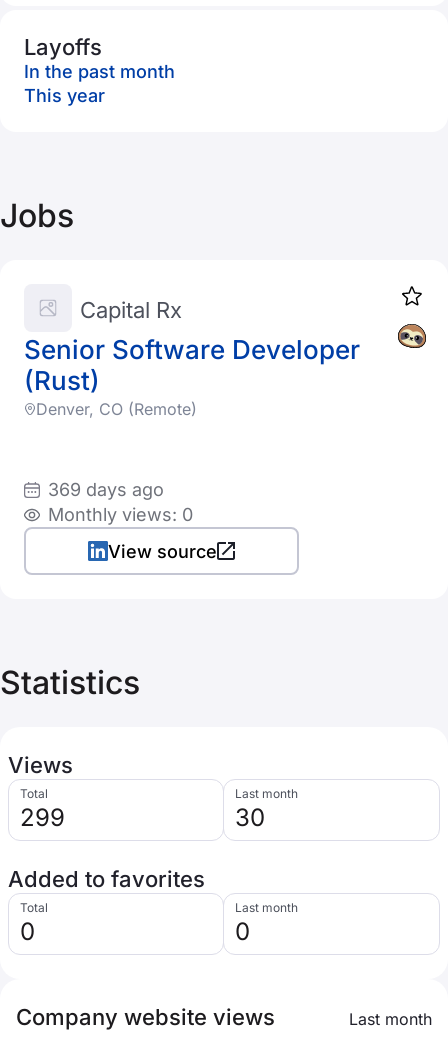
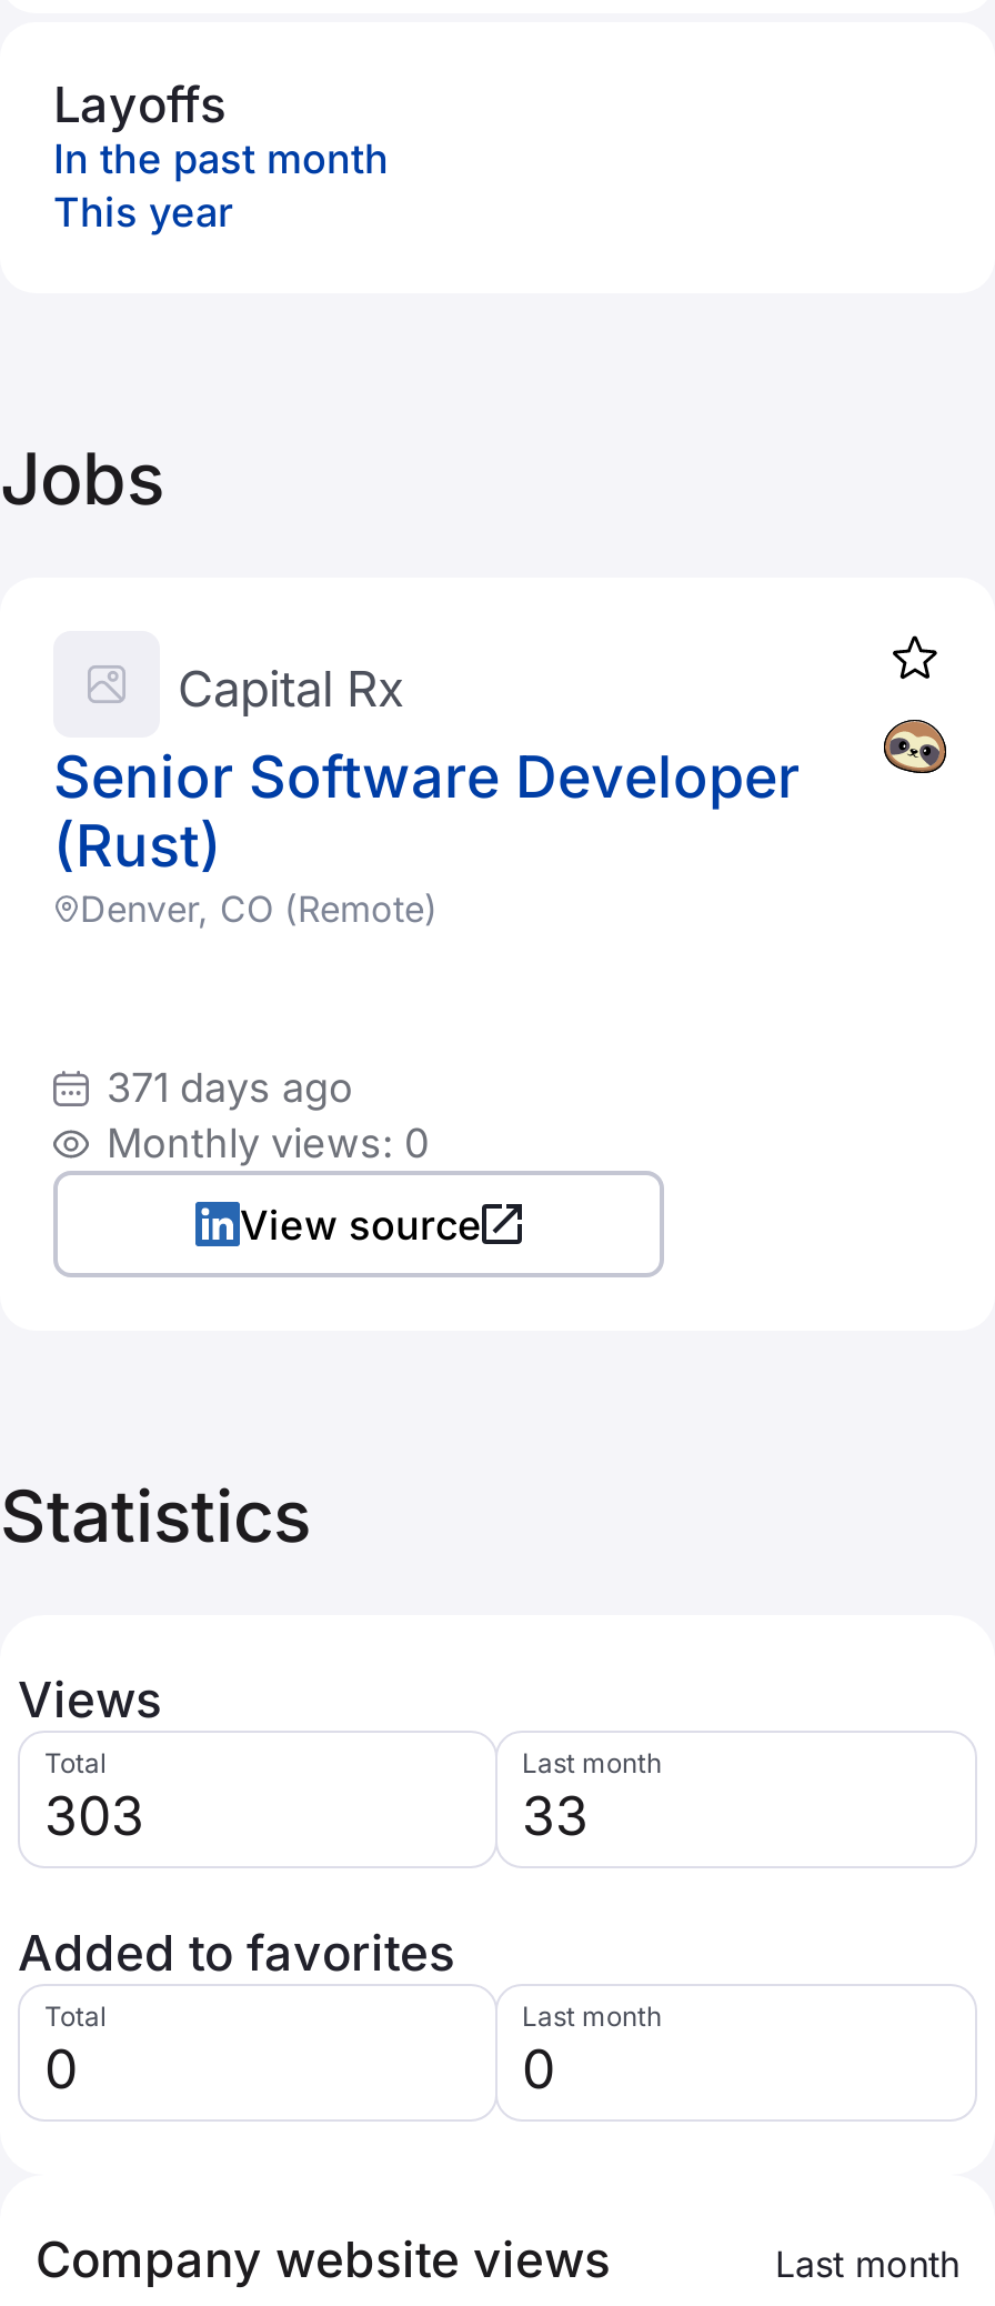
- 369 days ago
+ 371 days ago

- 299
+ 303

- 30
+ 33
